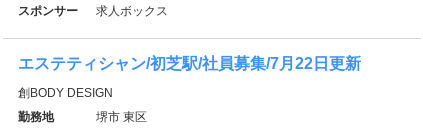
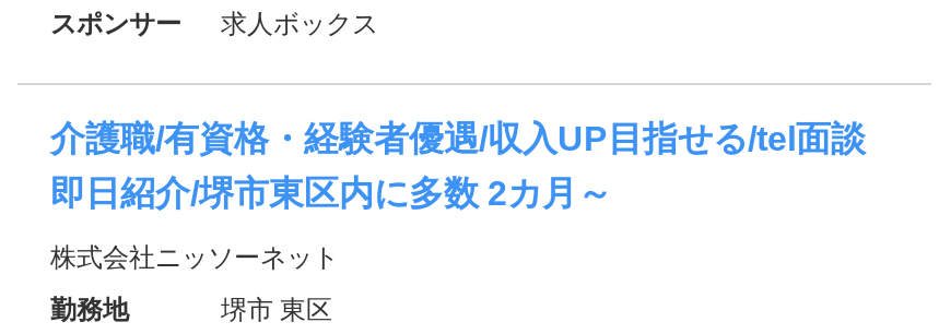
- エステティシャン/初芝駅/社員募集/7月22日更新
- 創BODY DESIGN
+ 介護職/有資格・経験者優遇/収入UP目指せる/tel面談
+ 即日紹介/堺市東区内に多数 2カ月～
+ 株式会社ニッソーネット
